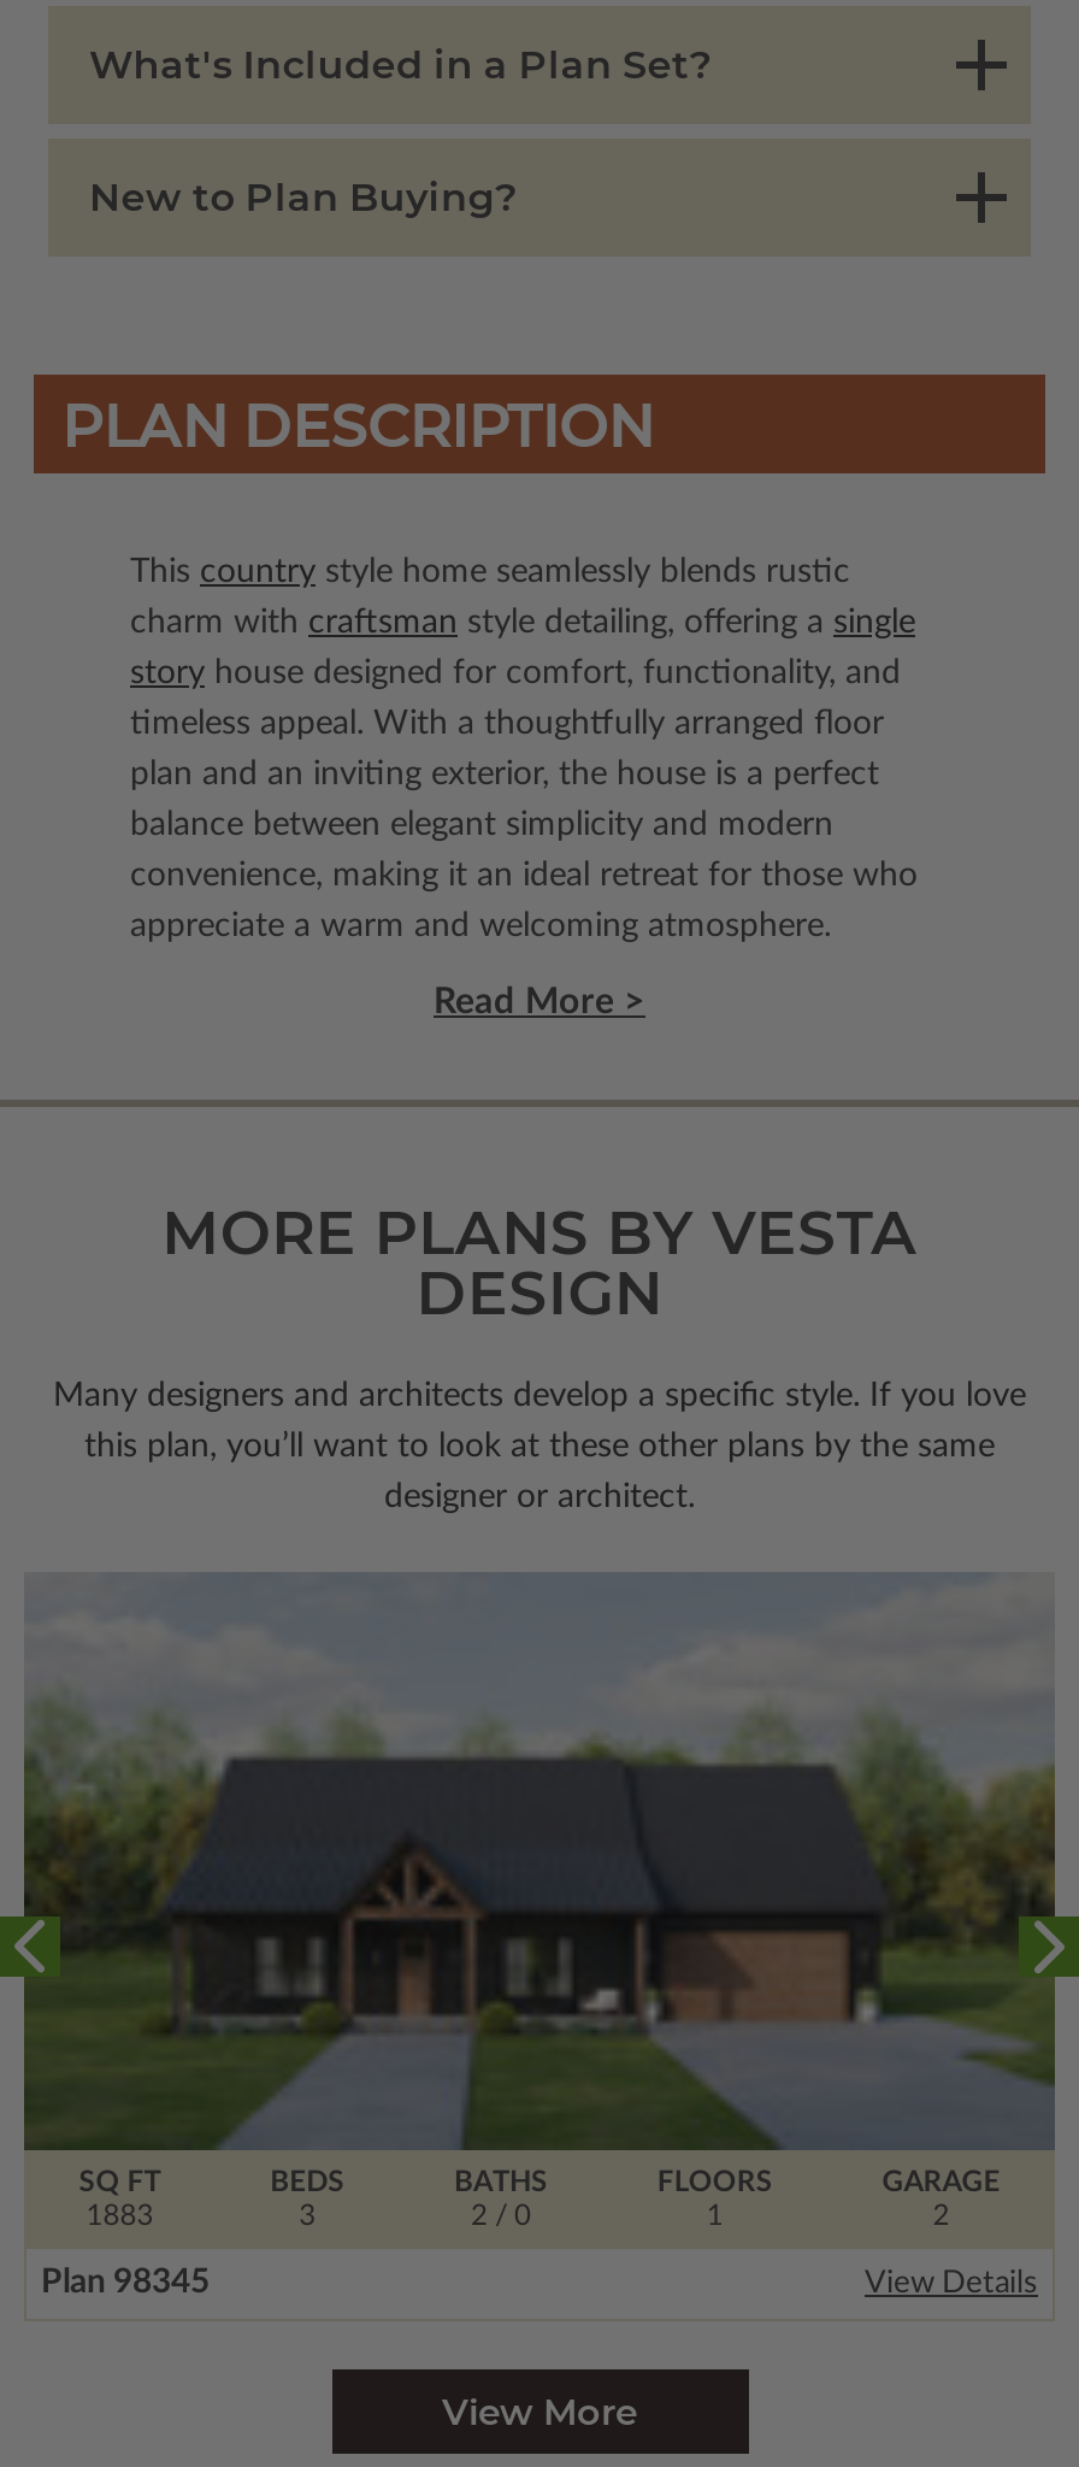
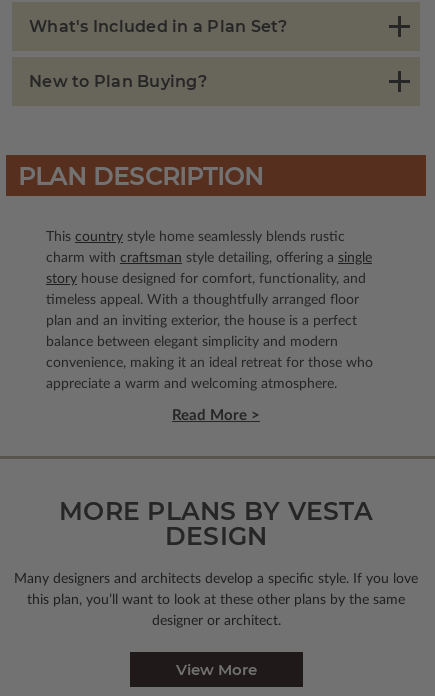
- [image]
- SQ FT
- 1883

- GARAGE
- 2
- Plan 98345
- View Details

- BEDS
- 3

- BATHS
- 2 / 0

- FLOORS
- 1
